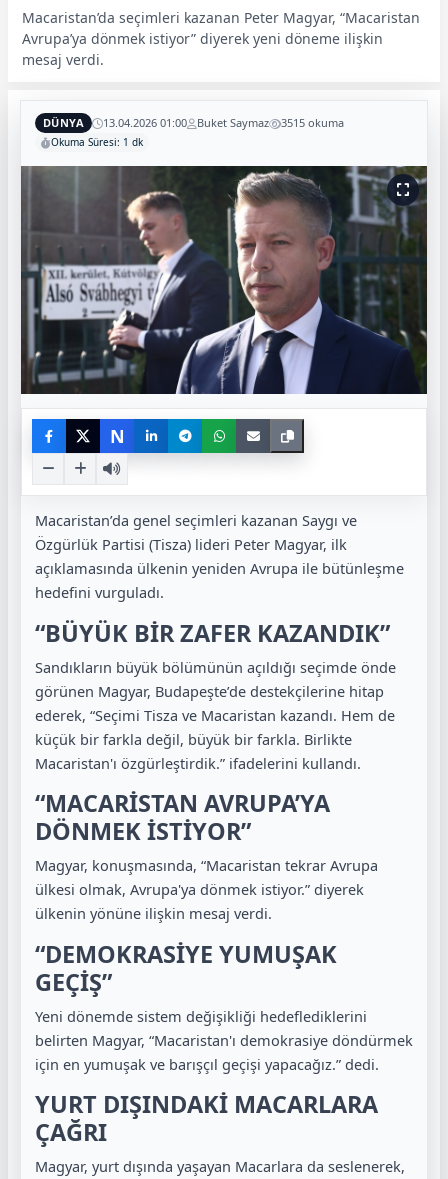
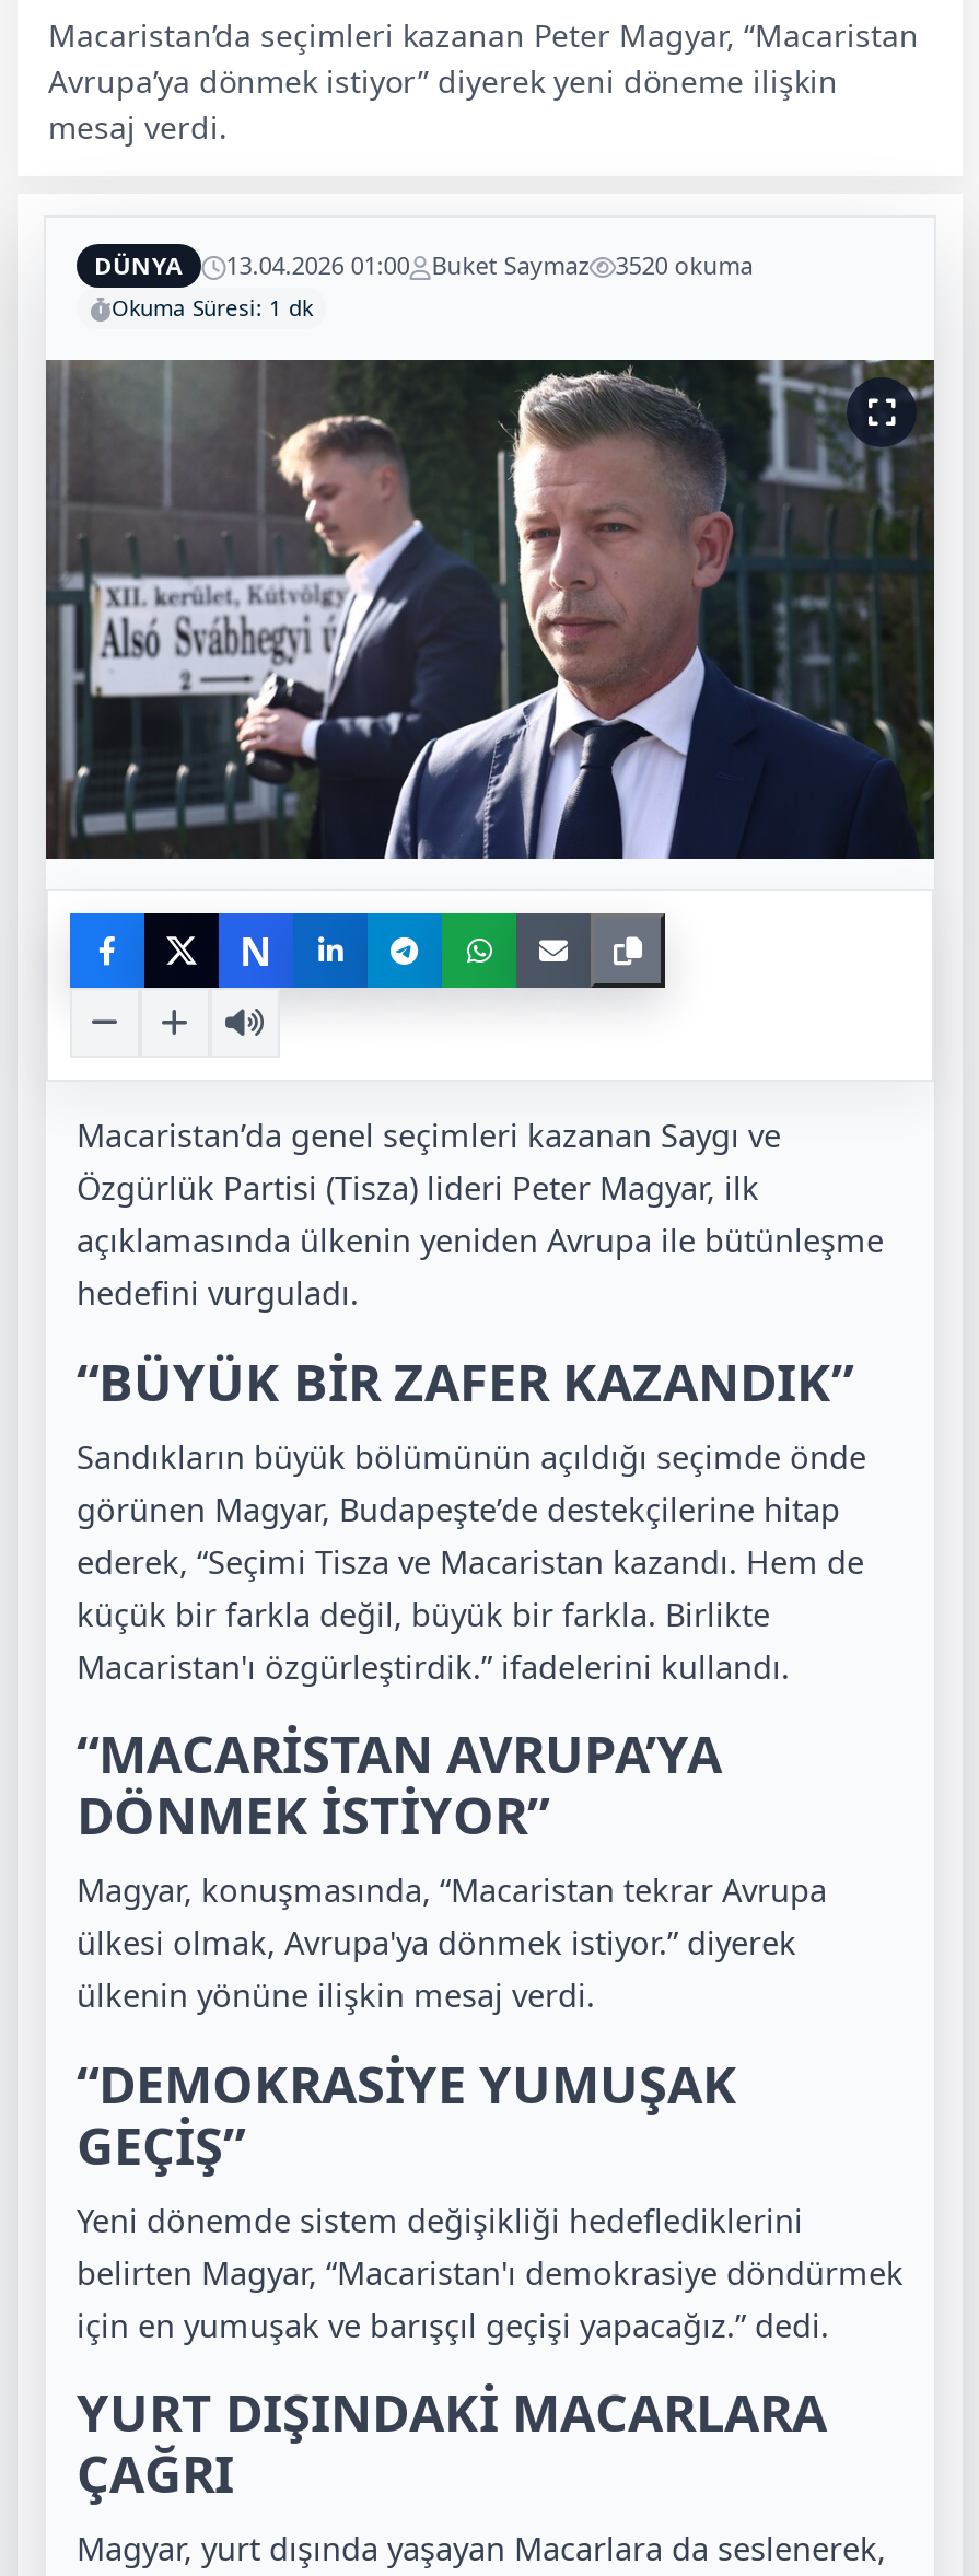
- DÜNYA 13.04.2026 01:00 Buket Saymaz 3515 okuma
+ DÜNYA 13.04.2026 01:00 Buket Saymaz 3520 okuma
